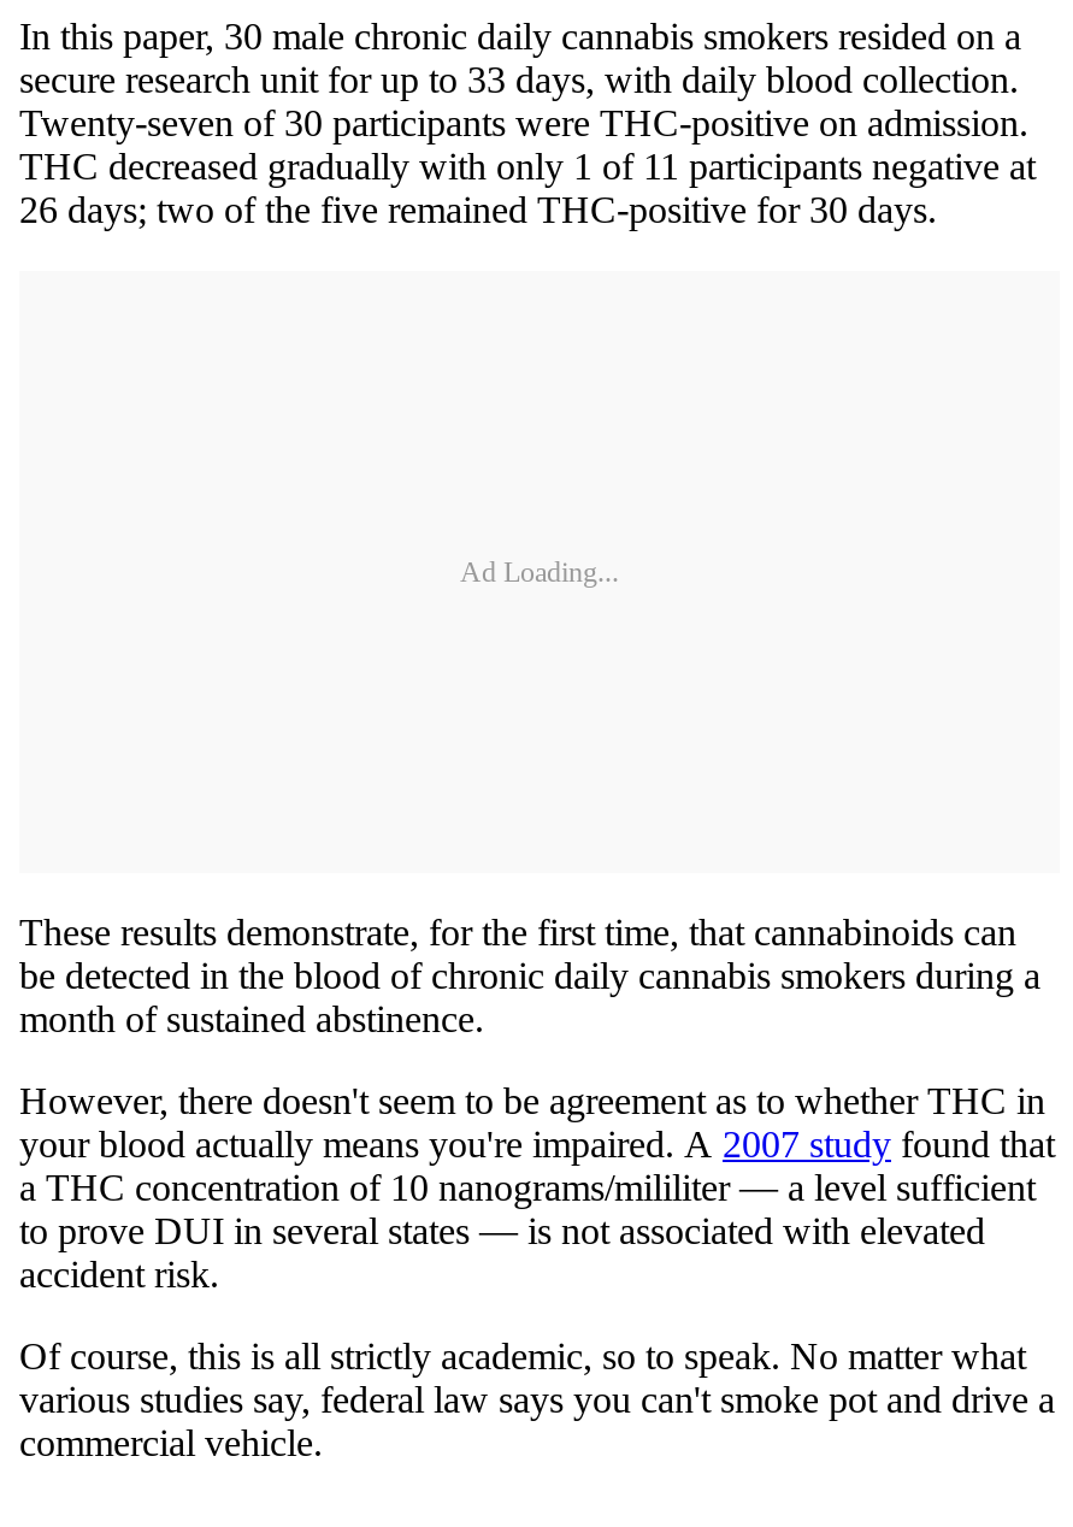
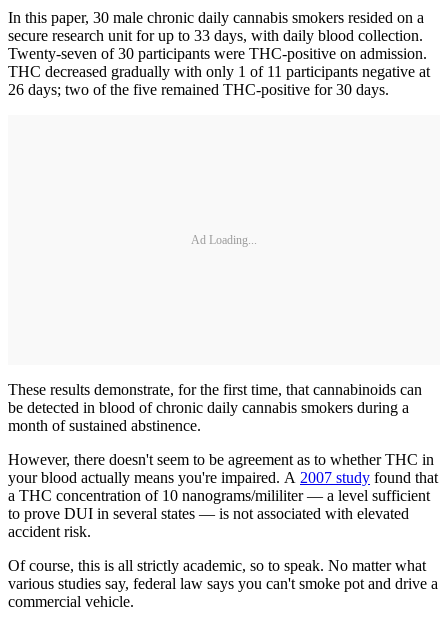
- be detected in the blood of chronic daily cannabis smokers during a
+ be detected in blood of chronic daily cannabis smokers during a
